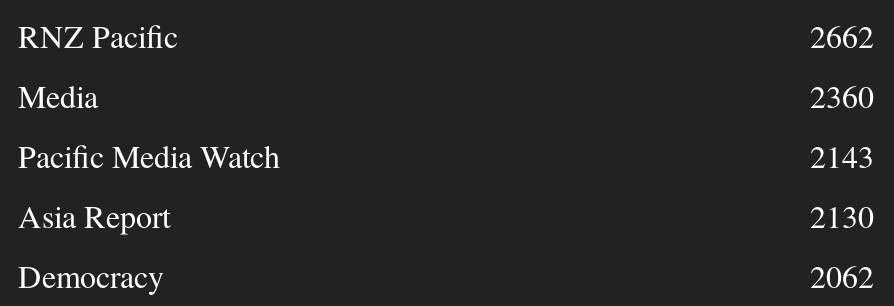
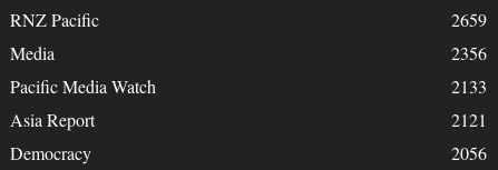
- 2662
+ 2659

- 2360
+ 2356

- 2143
+ 2133

- 2130
+ 2121

- 2062
+ 2056
